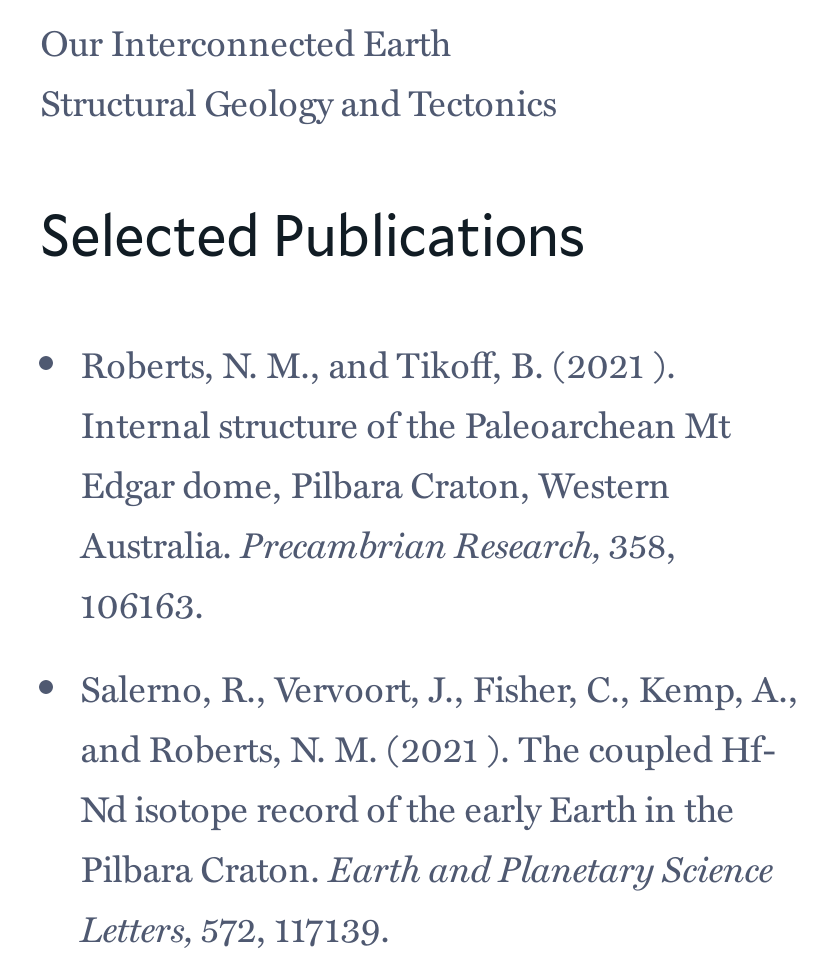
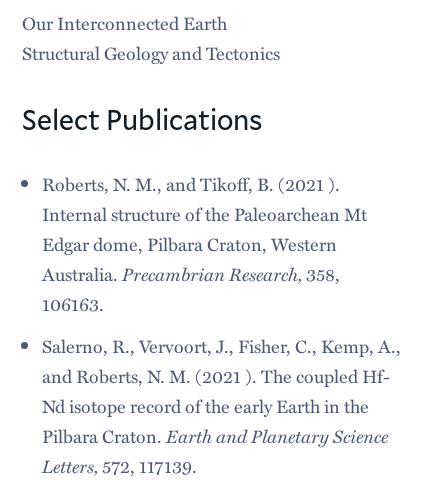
- Selected Publications
+ Select Publications
